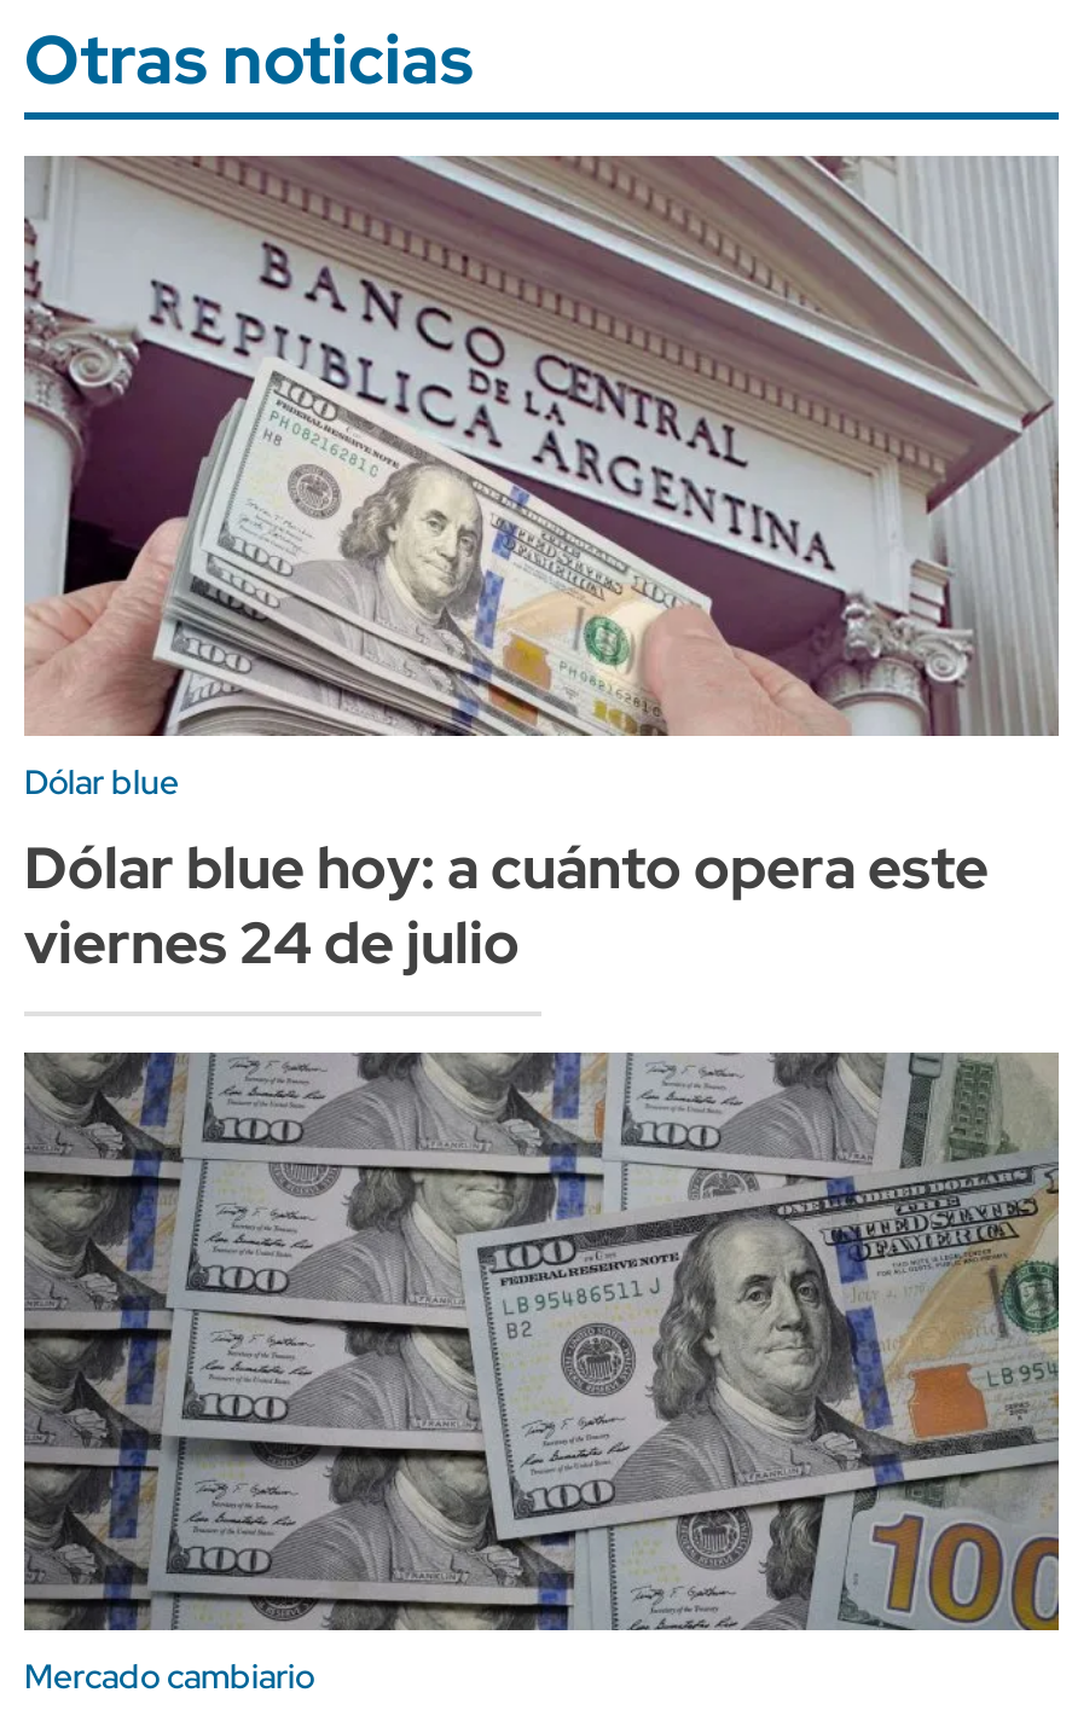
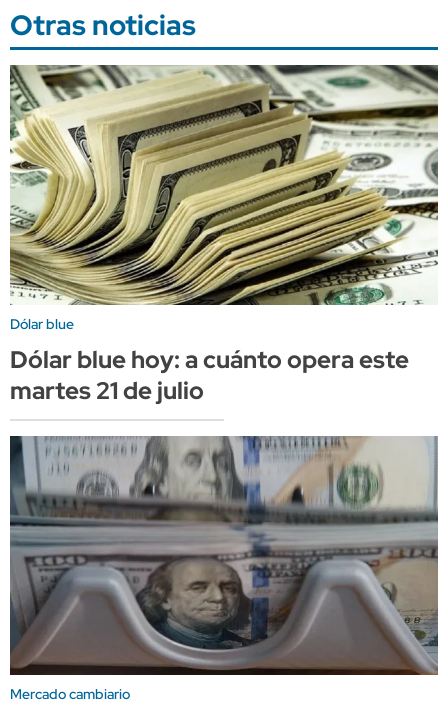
- [image]
+ [image]

- viernes 24 de julio
+ martes 21 de julio

- [image]
+ [image]
